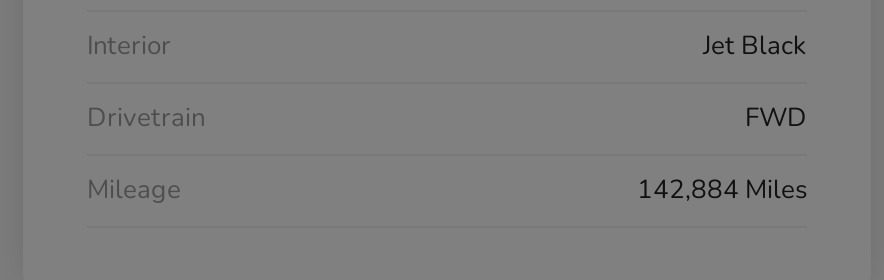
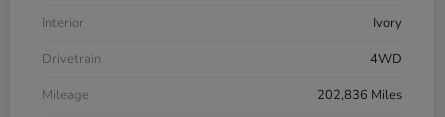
- Jet Black
+ Ivory

- FWD
+ 4WD

- 142,884 Miles
+ 202,836 Miles
